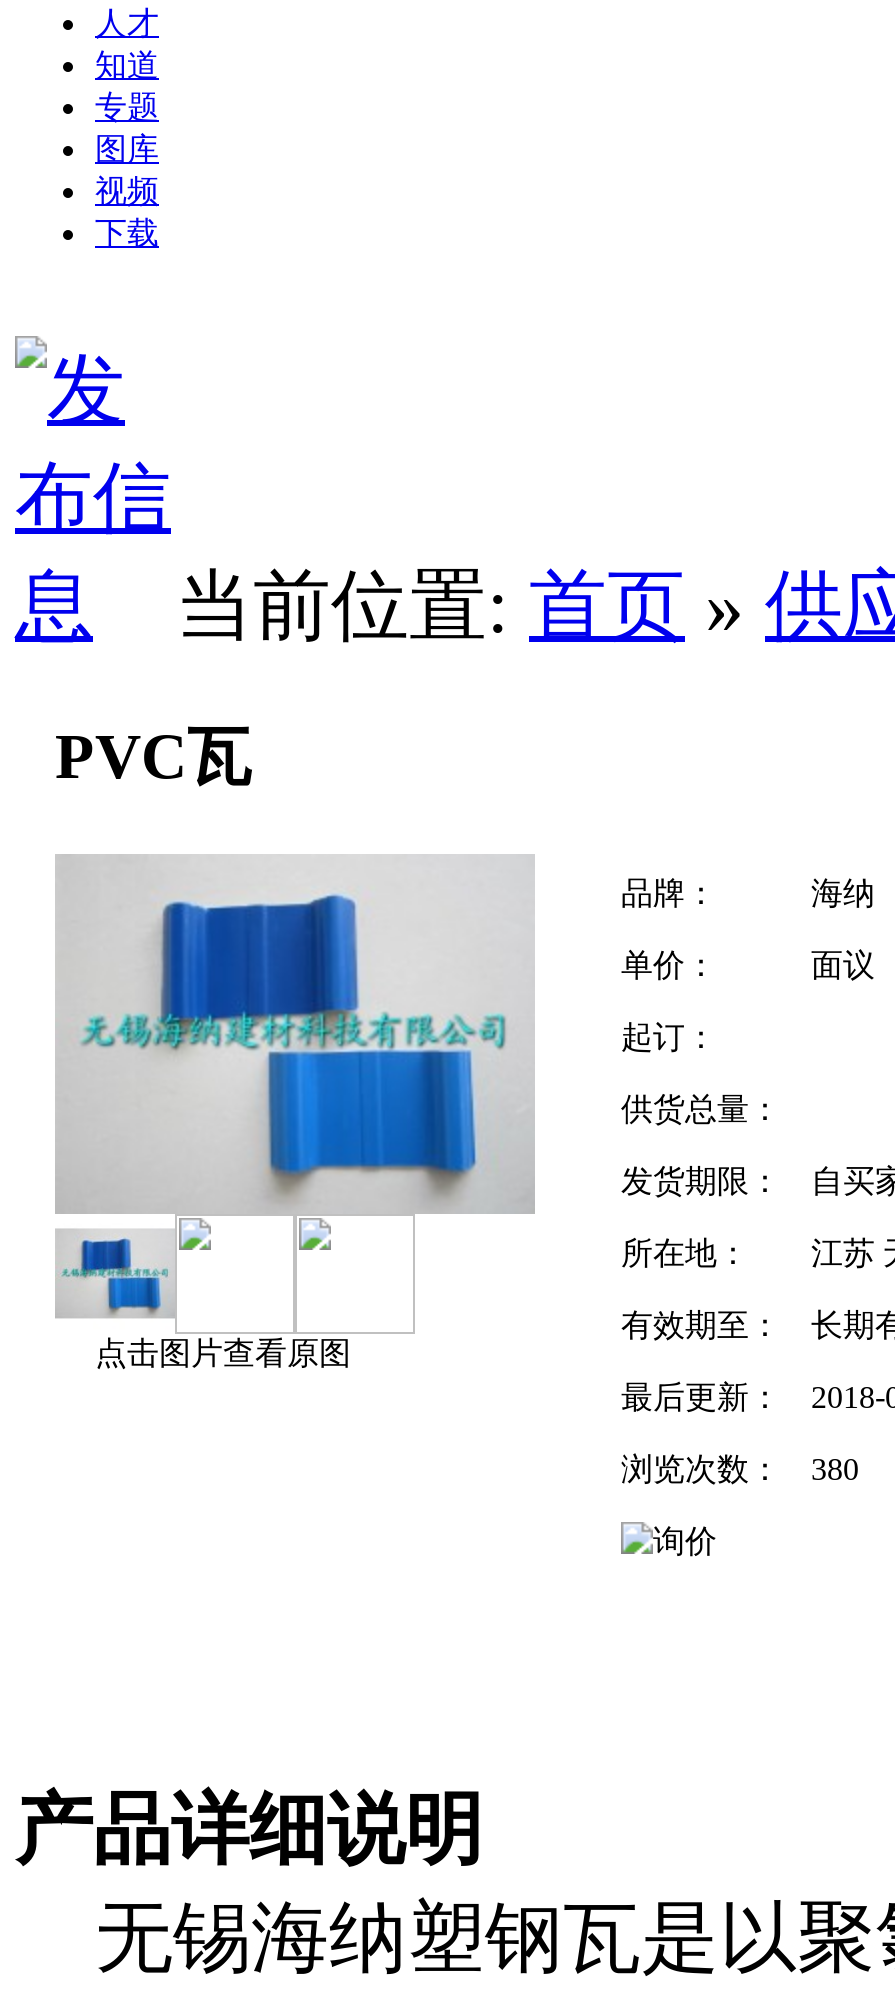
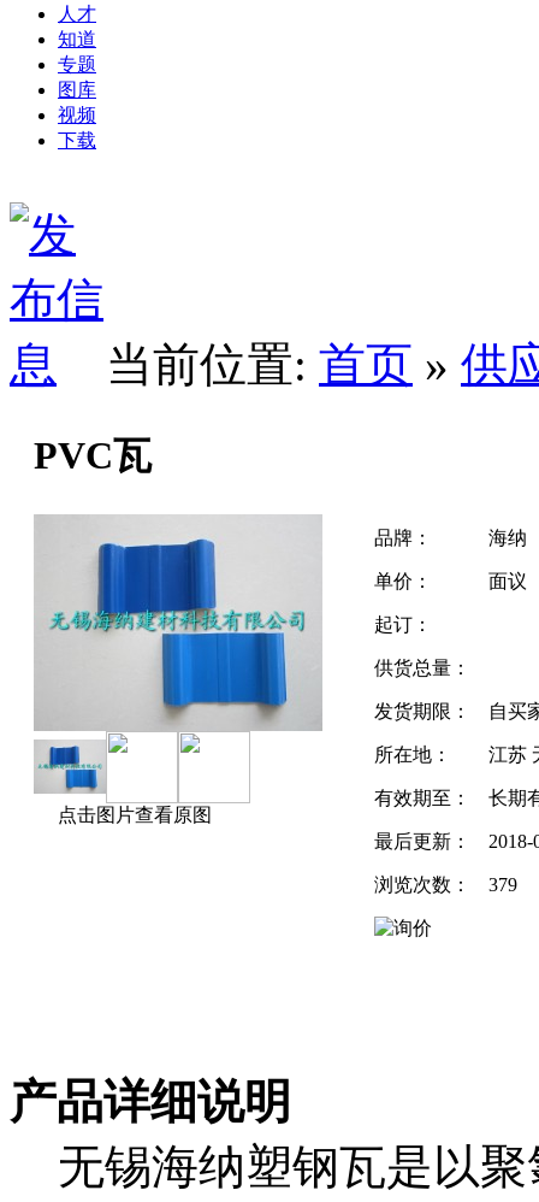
- 浏览次数： 380
+ 浏览次数： 379
